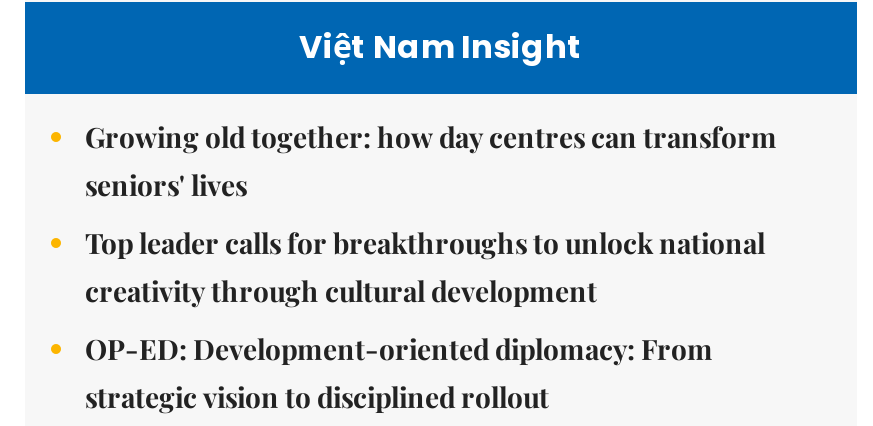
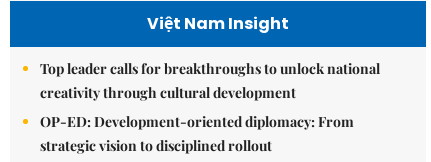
- Growing old together: how day centres can transform
- seniors' lives
